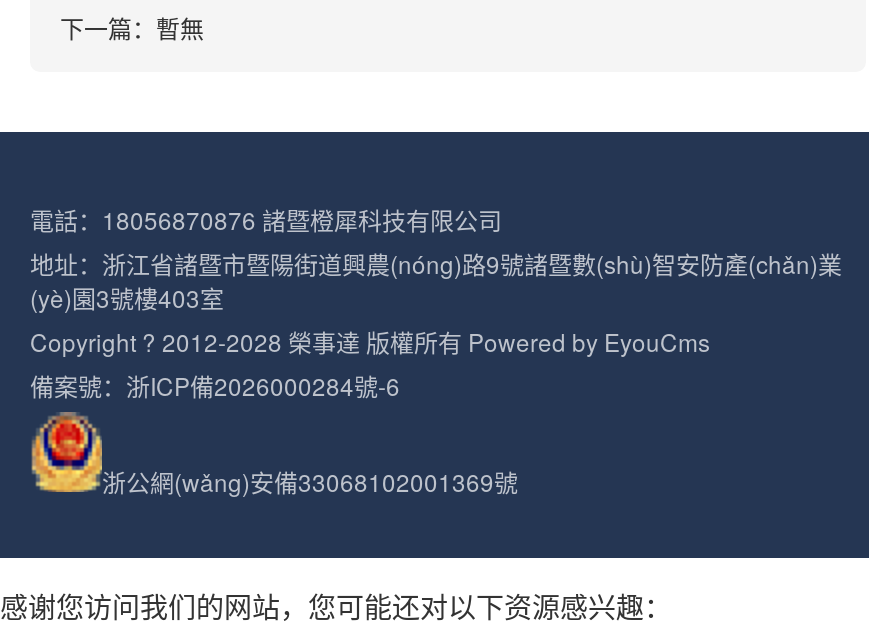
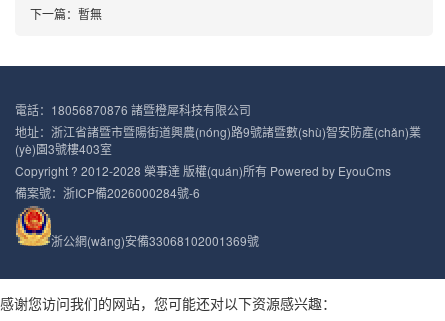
- Copyright ? 2012-2028 榮事達 版權所有Powered by EyouCms
+ Copyright ? 2012-2028 榮事達 版權(quán)所有Powered by EyouCms
